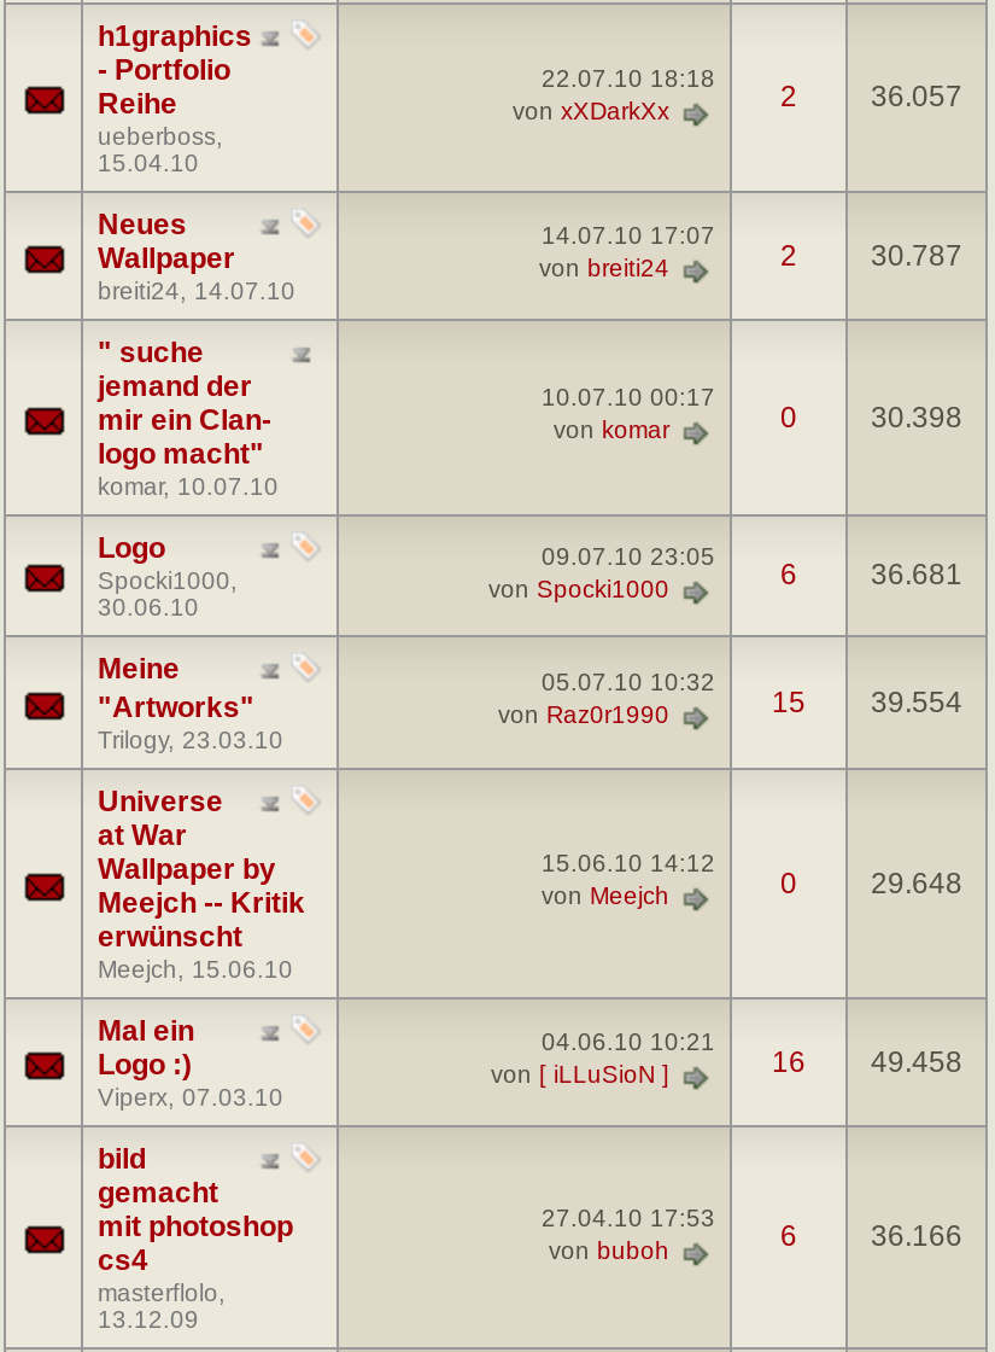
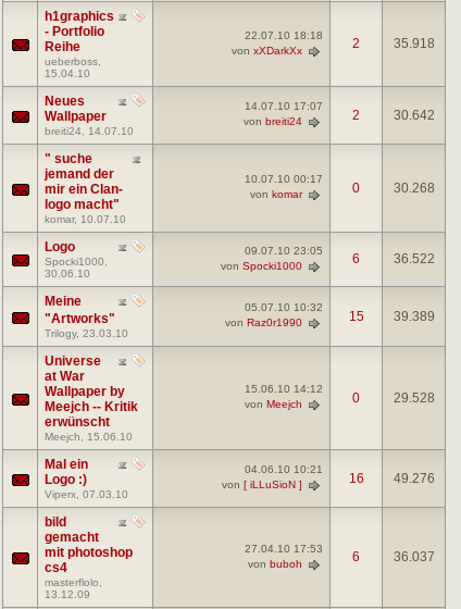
- 36.057
+ 35.918

- 30.787
+ 30.642

- 30.398
+ 30.268

- 36.681
+ 36.522

- 15 39.554
+ 15 39.389

- 29.648
+ 29.528

- 16 49.458
+ 16 49.276

- 36.166
+ 36.037
